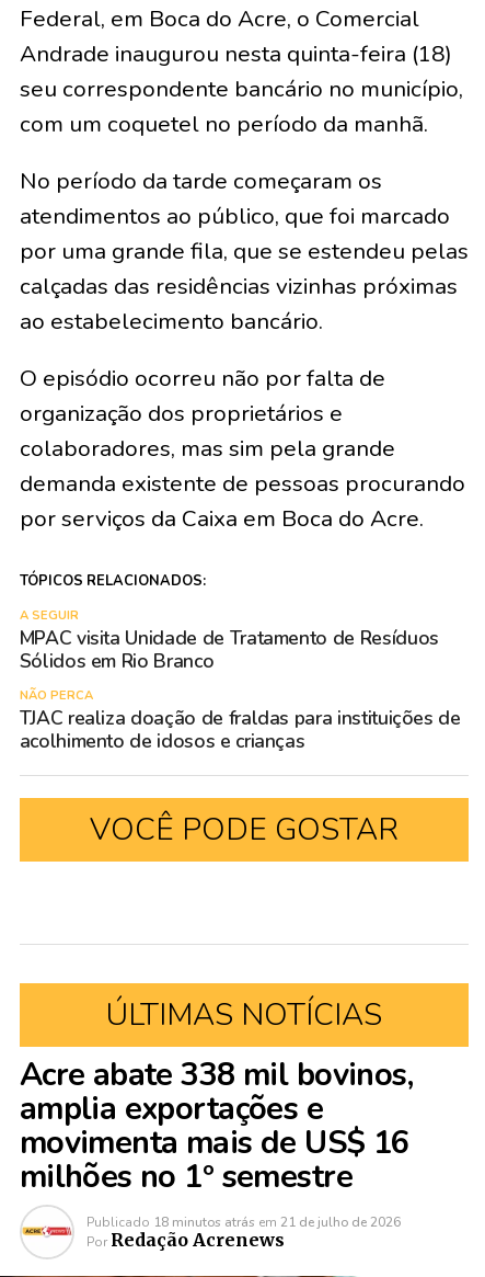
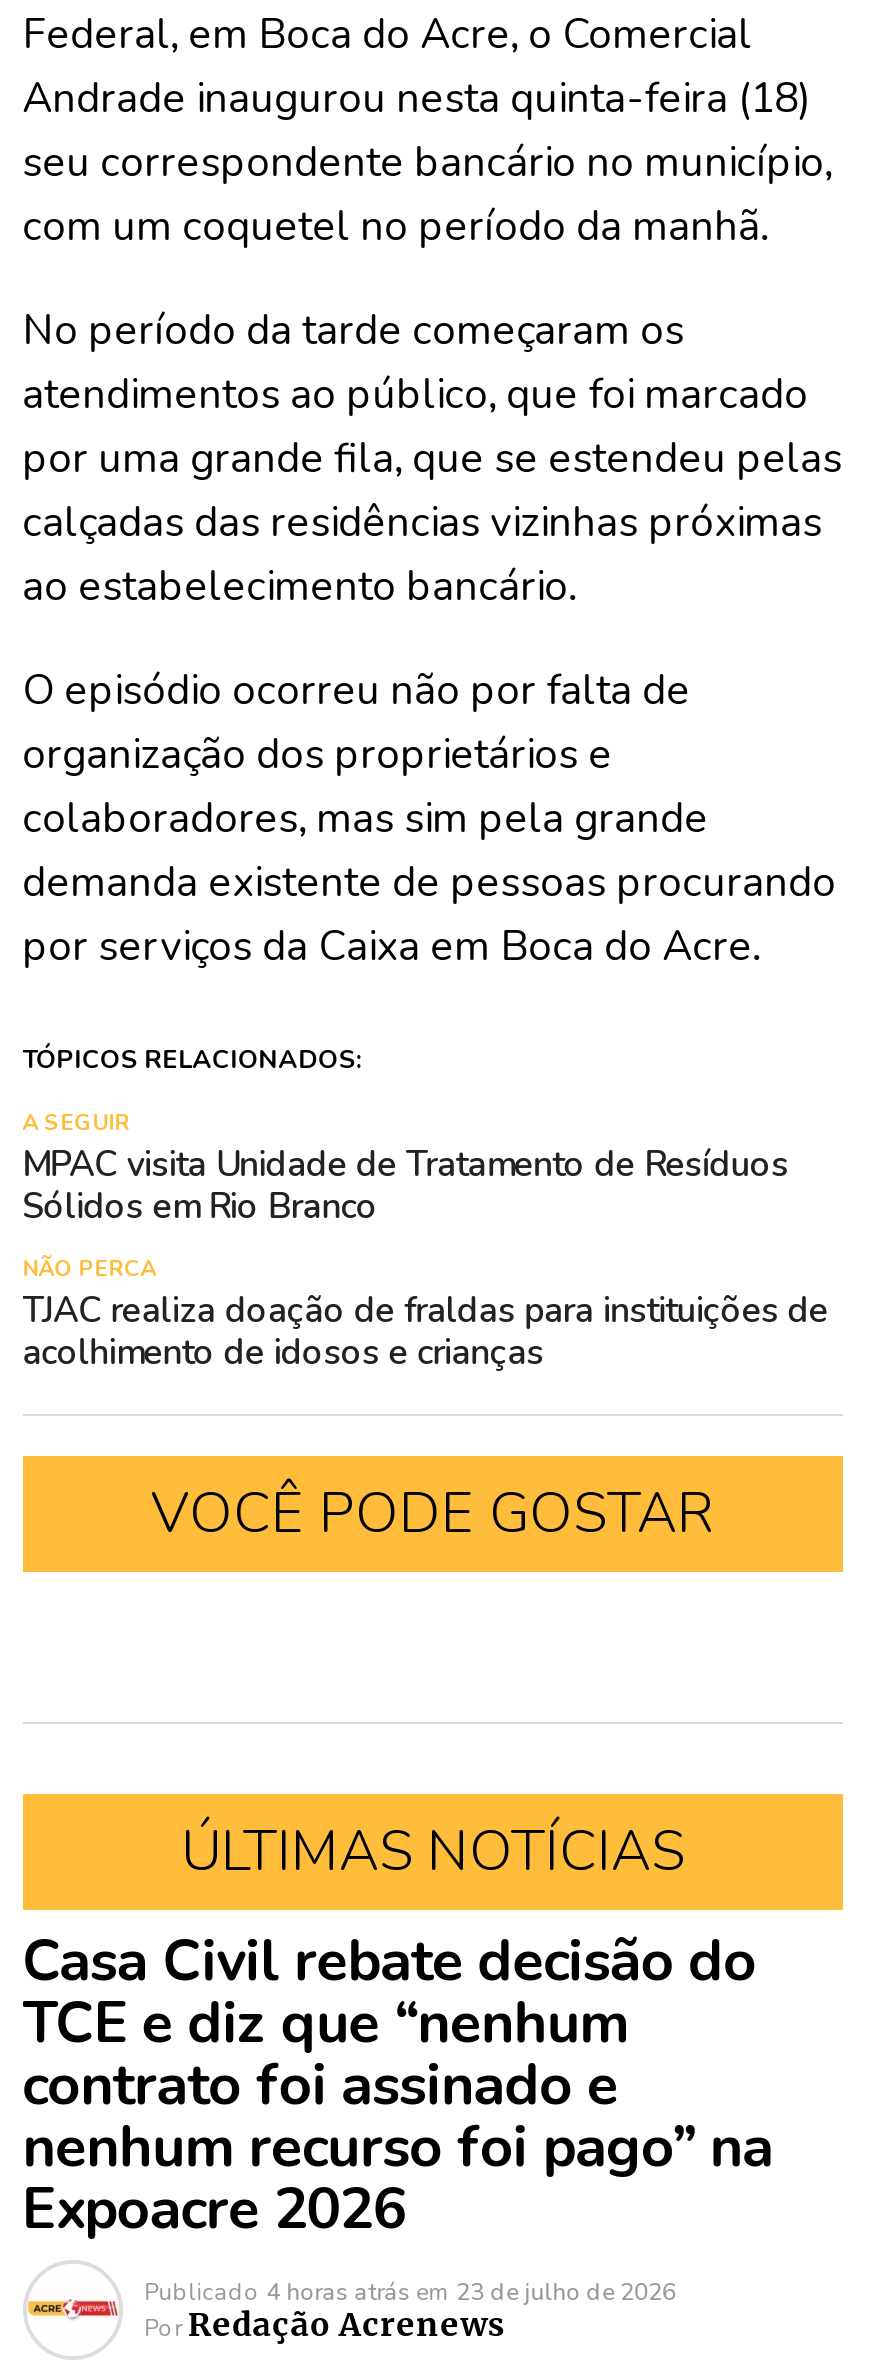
- Acre abate 338 mil bovinos,
- amplia exportações e
- movimenta mais de US$ 16
- milhões no 1º semestre
- Publicado 18 minutos atrás em 21 de julho de 2026
+ Casa Civil rebate decisão do
+ TCE e diz que “nenhum
+ contrato foi assinado e
+ nenhum recurso foi pago” na
+ Expoacre 2026
+ Publicado 4 horas atrás em 23 de julho de 2026
